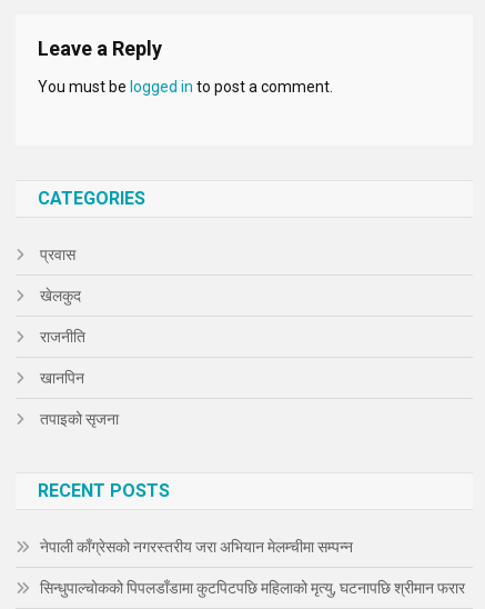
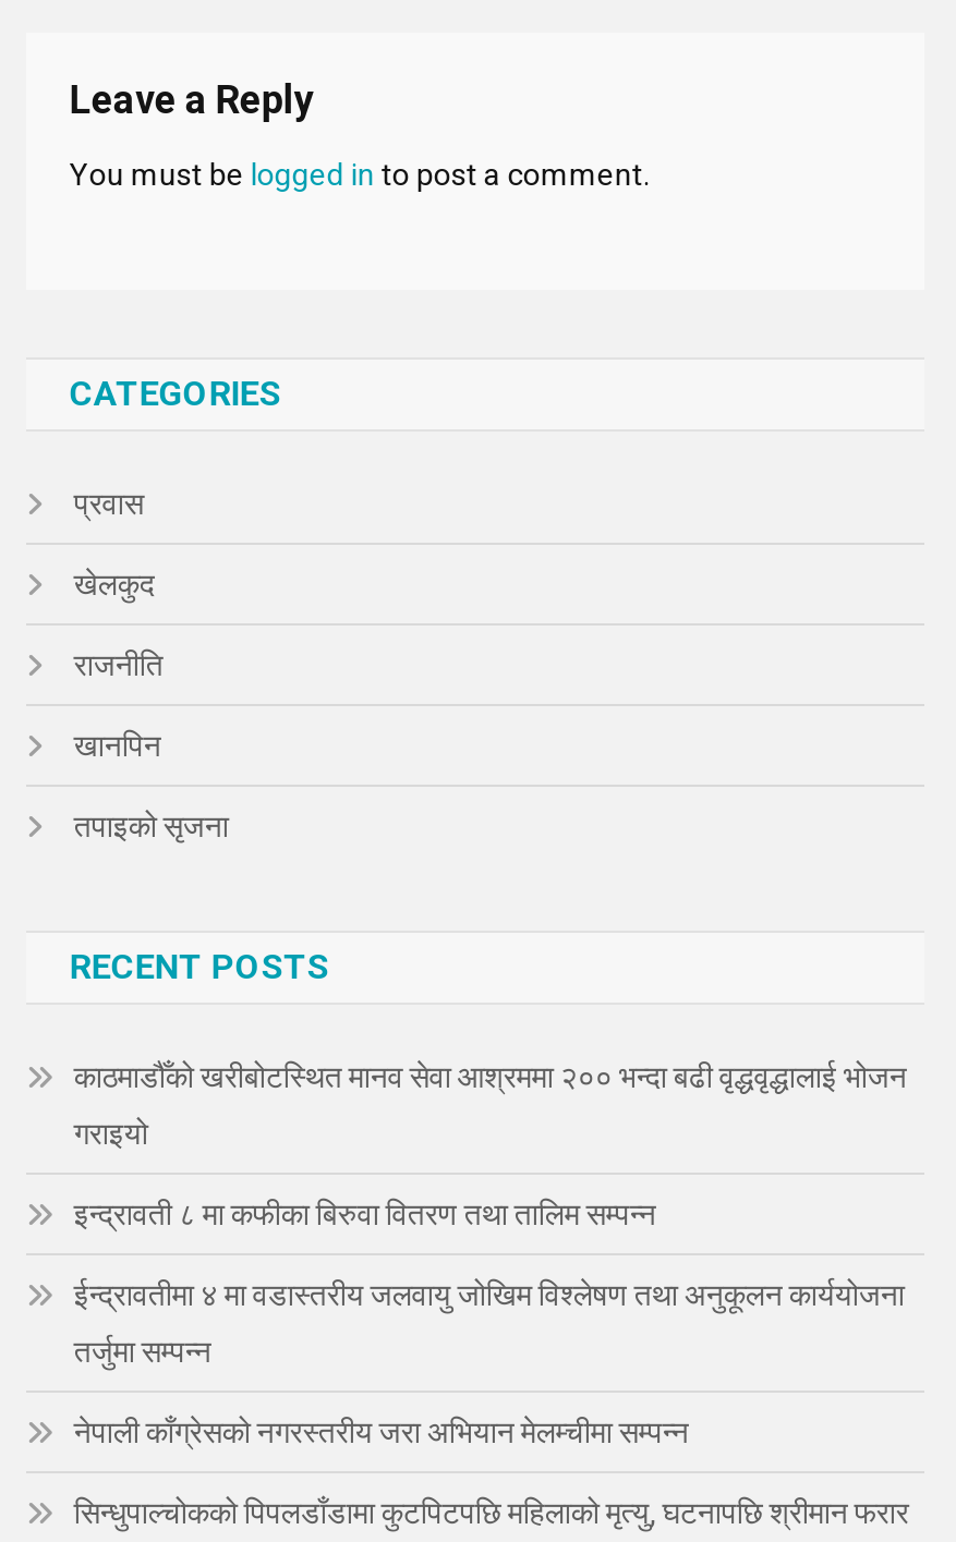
+ काठमाडौँको खरीबोटस्थित मानव सेवा आश्रममा २०० भन्दा बढी वृद्धवृद्धालाई भोजन
+ गराइयो
+ इन्द्रावती ८ मा कफीका बिरुवा वितरण तथा तालिम सम्पन्न
+ ईन्द्रावतीमा ४ मा वडास्तरीय जलवायु जोखिम विश्लेषण तथा अनुकूलन कार्ययोजना
+ तर्जुमा सम्पन्न
